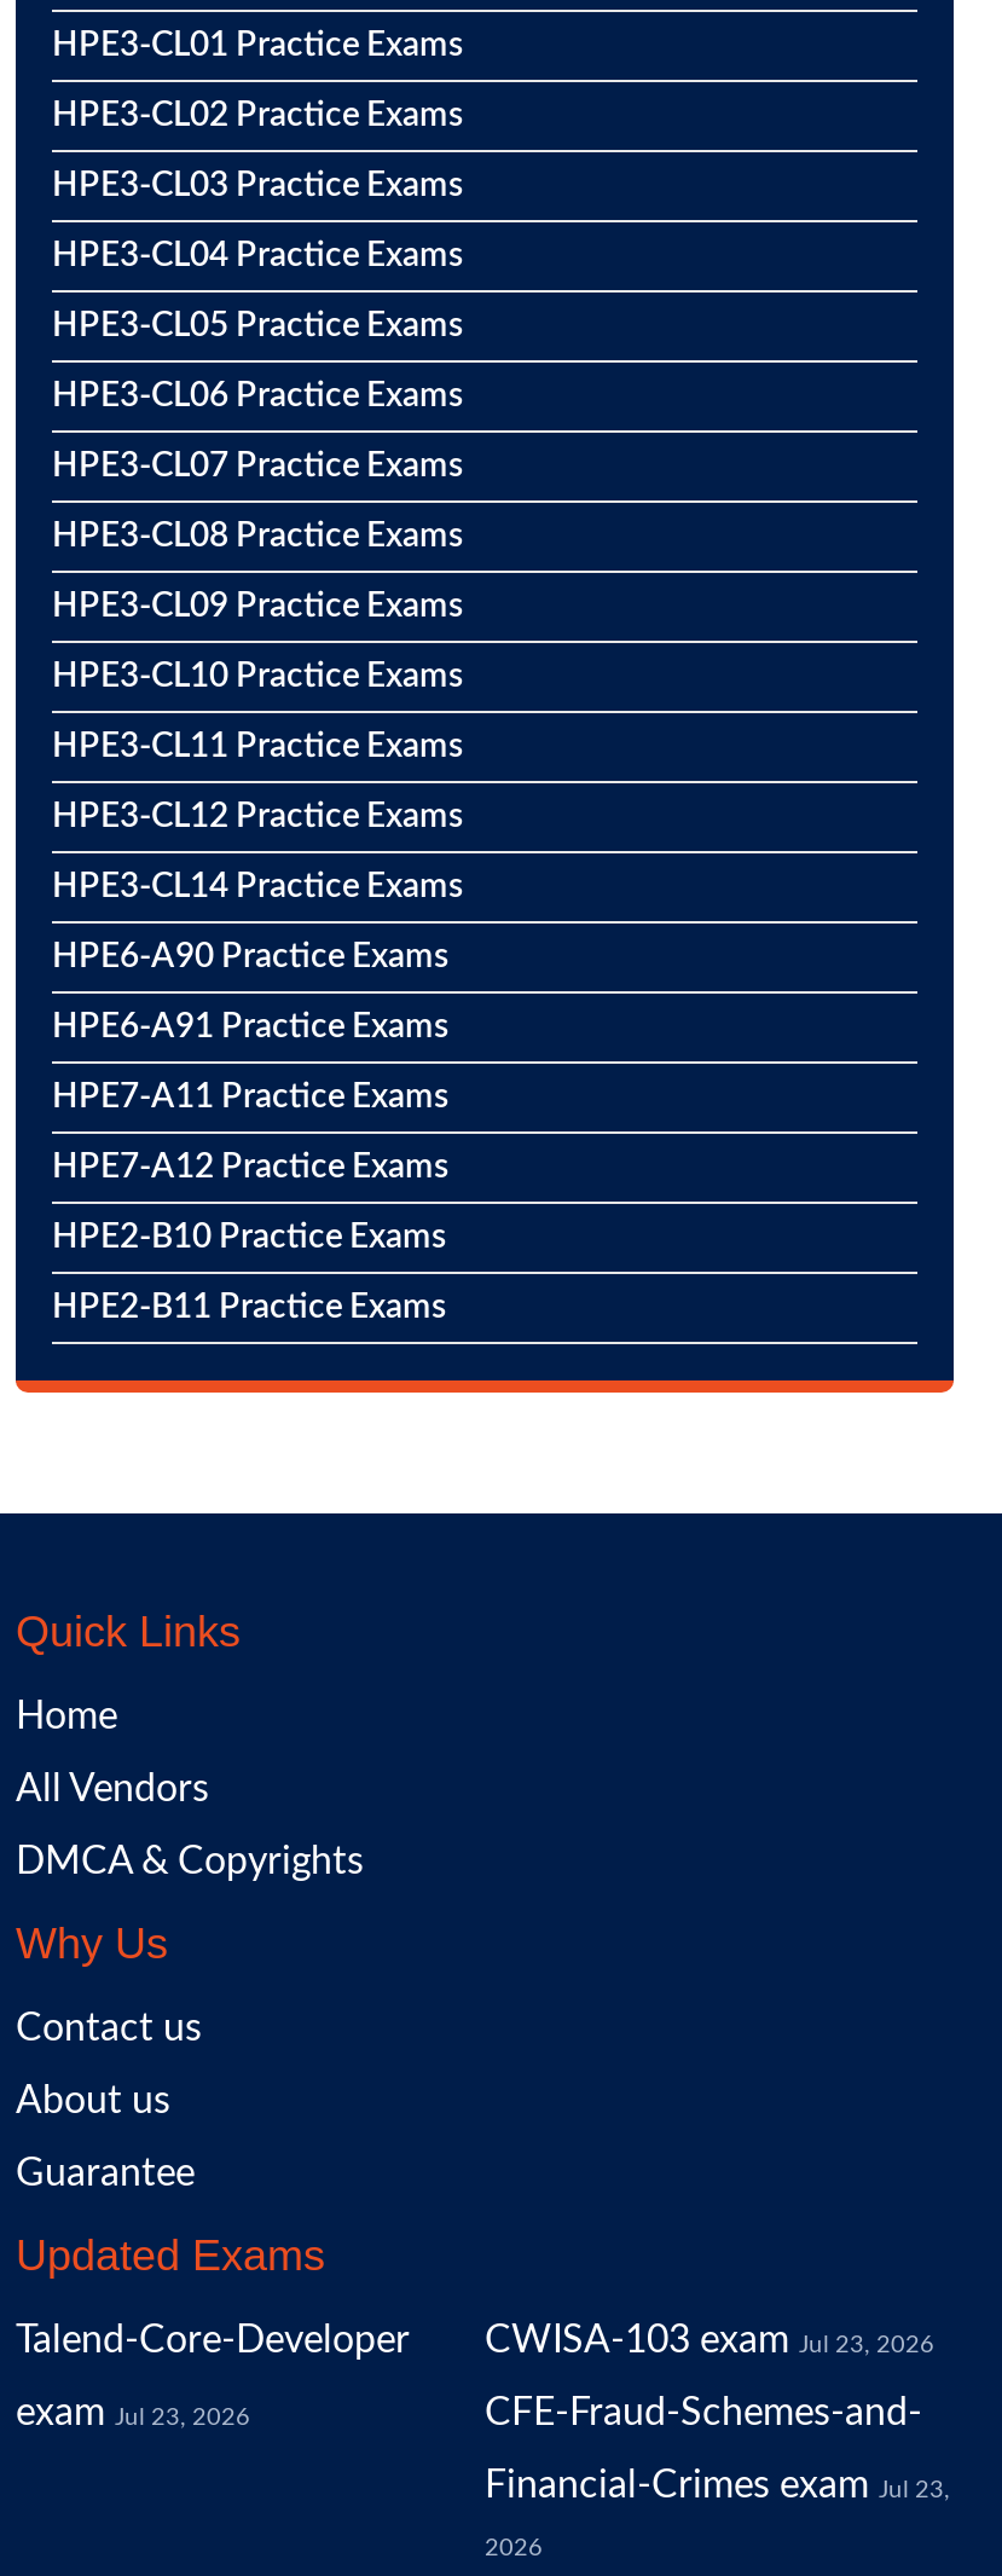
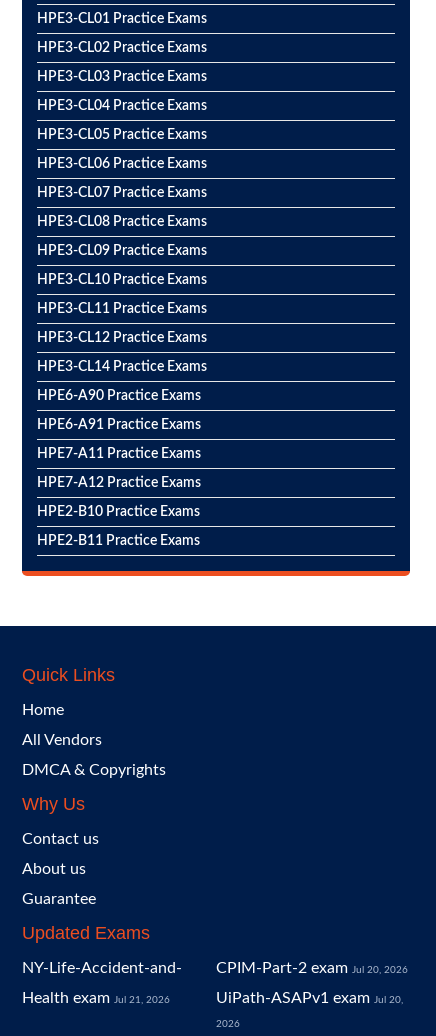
- Talend-Core-Developer
- exam Jul 23, 2026
+ NY-Life-Accident-and-
+ Health exam Jul 21, 2026

- CWISA-103 exam Jul 23, 2026
- CFE-Fraud-Schemes-and-
- Financial-Crimes exam Jul 23,
+ CPIM-Part-2 exam Jul 20, 2026
+ UiPath-ASAPv1 exam Jul 20,
